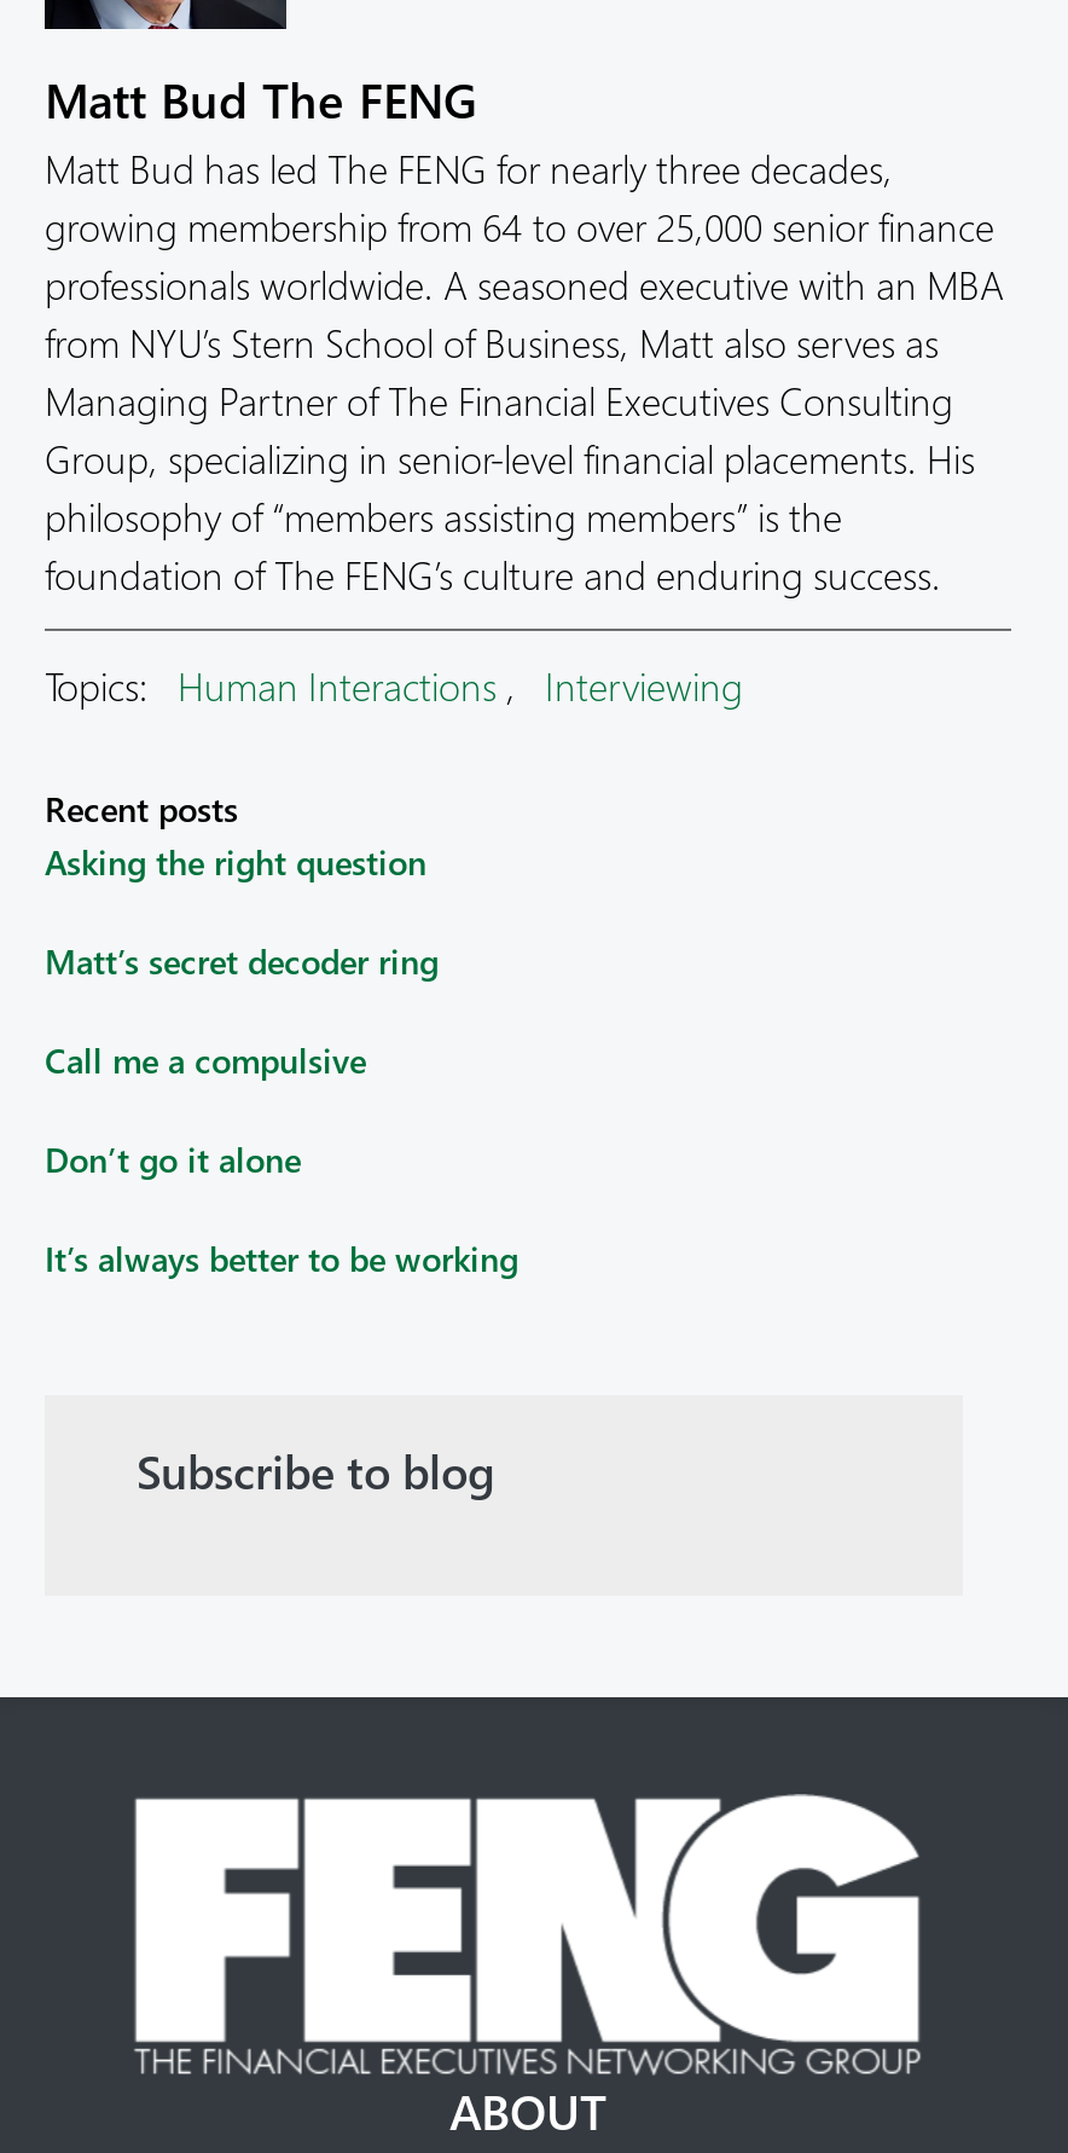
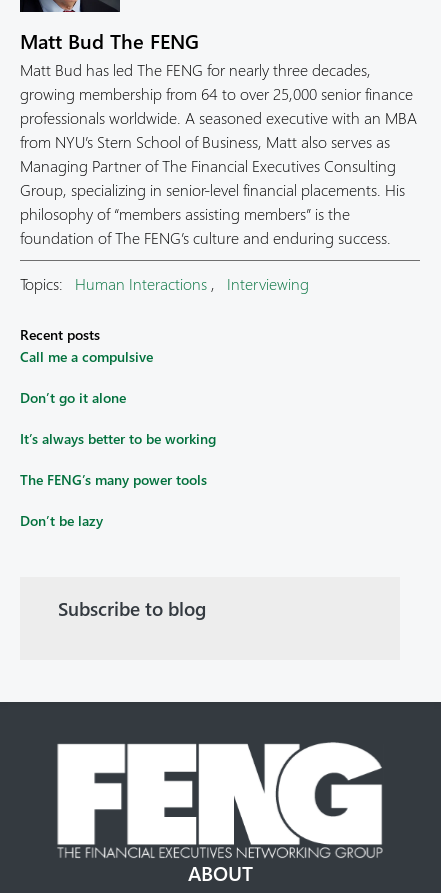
- Asking the right question
- Matt’s secret decoder ring

moved up: Call me a compulsive | Don’t go it alone | It’s always better to be working

+ The FENG’s many power tools
+ Don’t be lazy
